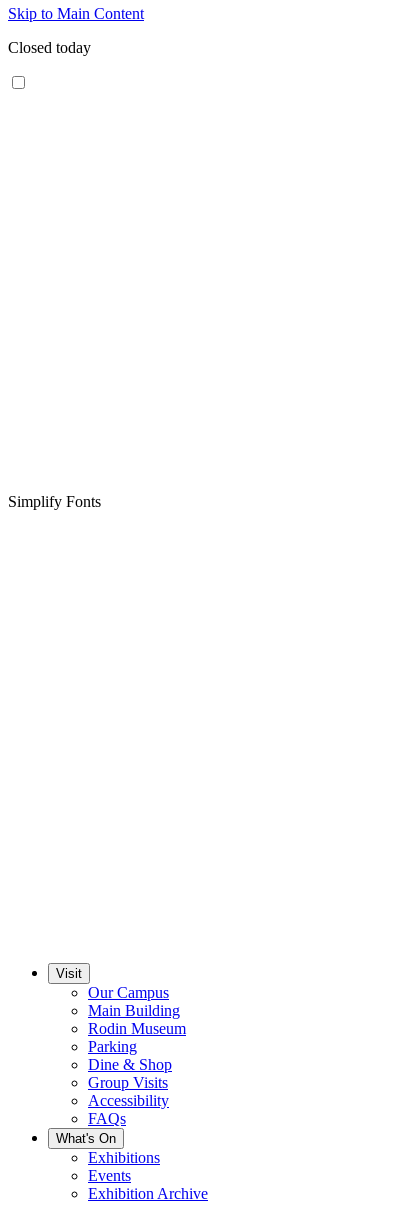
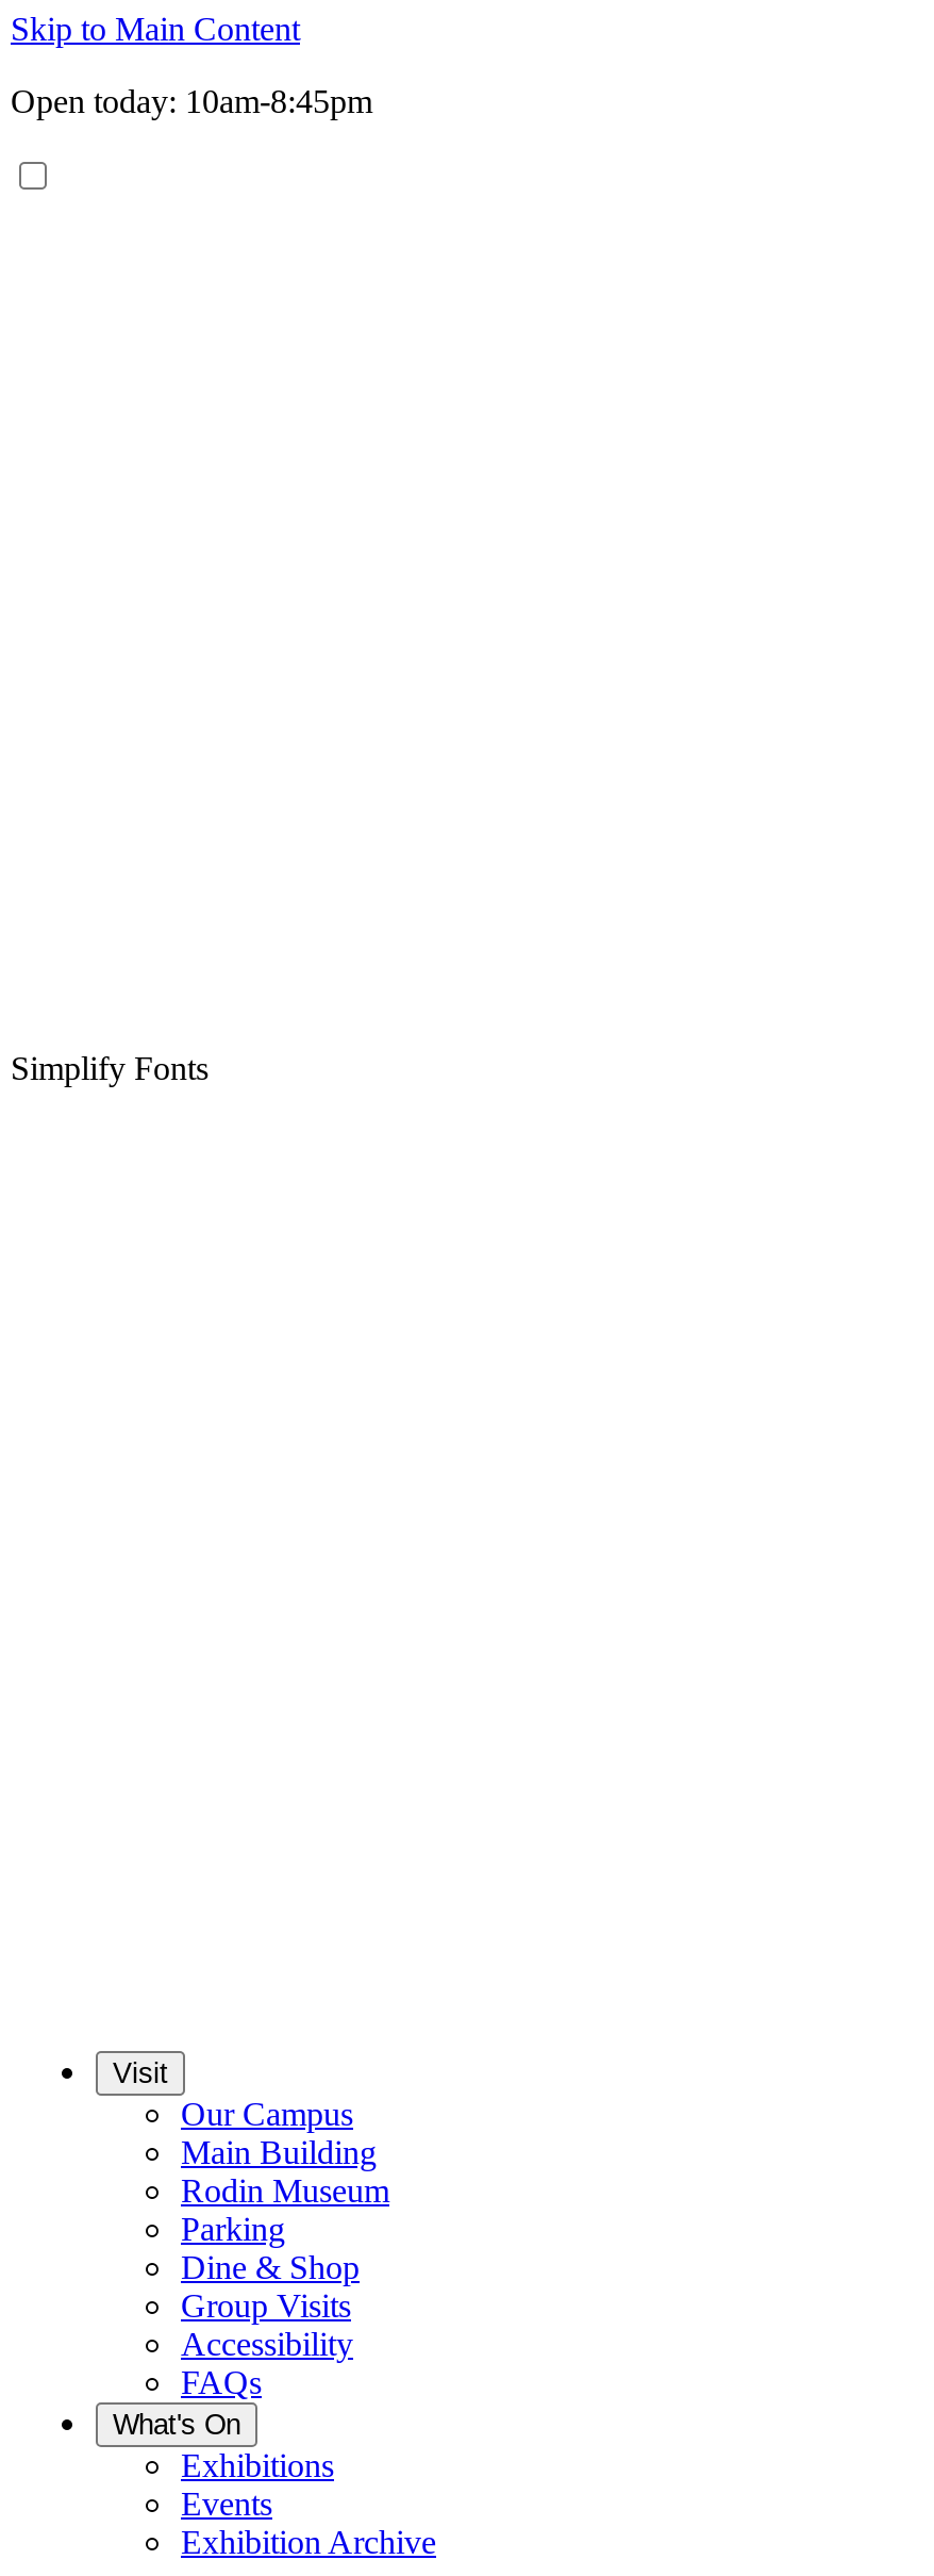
- Closed today
+ Open today: 10am-8:45pm
